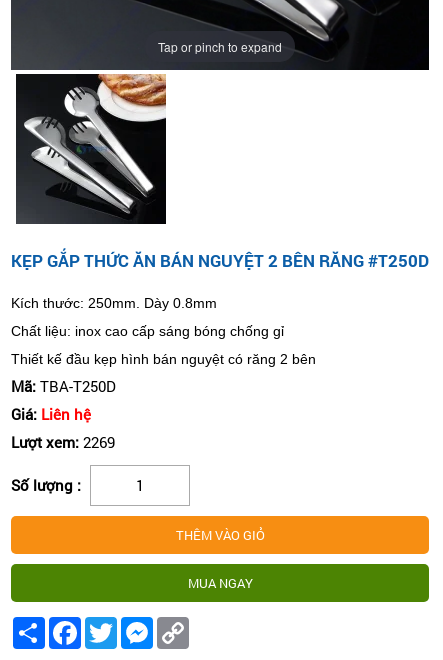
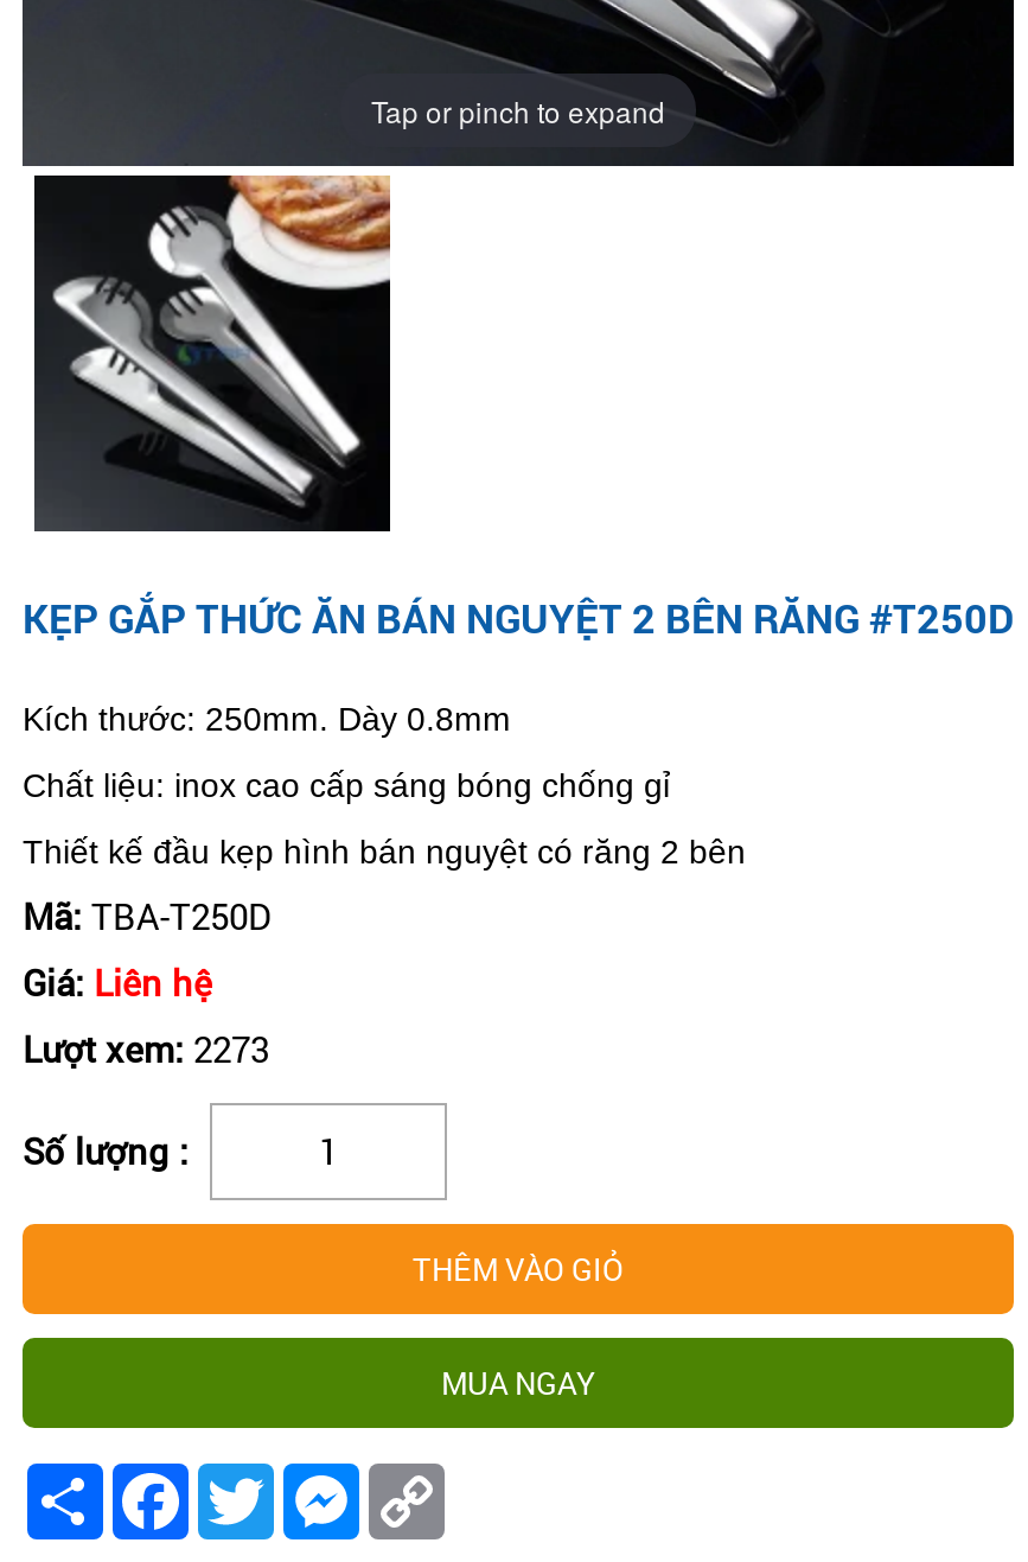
- Lượt xem: 2269
+ Lượt xem: 2273
